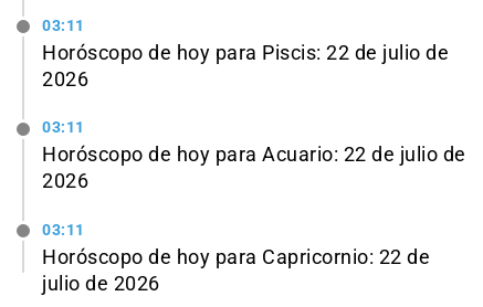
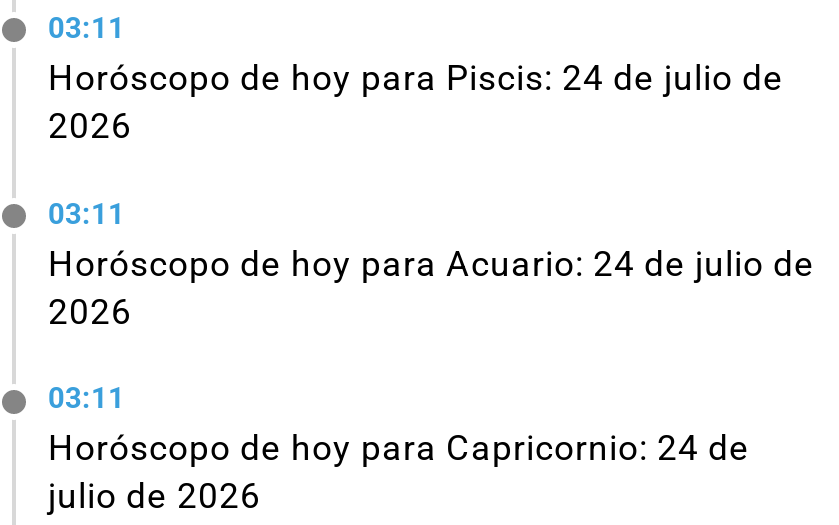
- Horóscopo de hoy para Piscis: 22 de julio de
+ Horóscopo de hoy para Piscis: 24 de julio de

- Horóscopo de hoy para Acuario: 22 de julio de
+ Horóscopo de hoy para Acuario: 24 de julio de

- Horóscopo de hoy para Capricornio: 22 de
+ Horóscopo de hoy para Capricornio: 24 de
